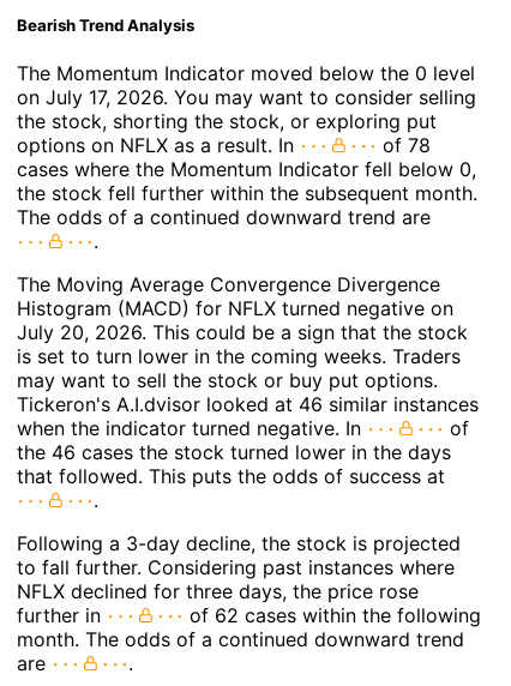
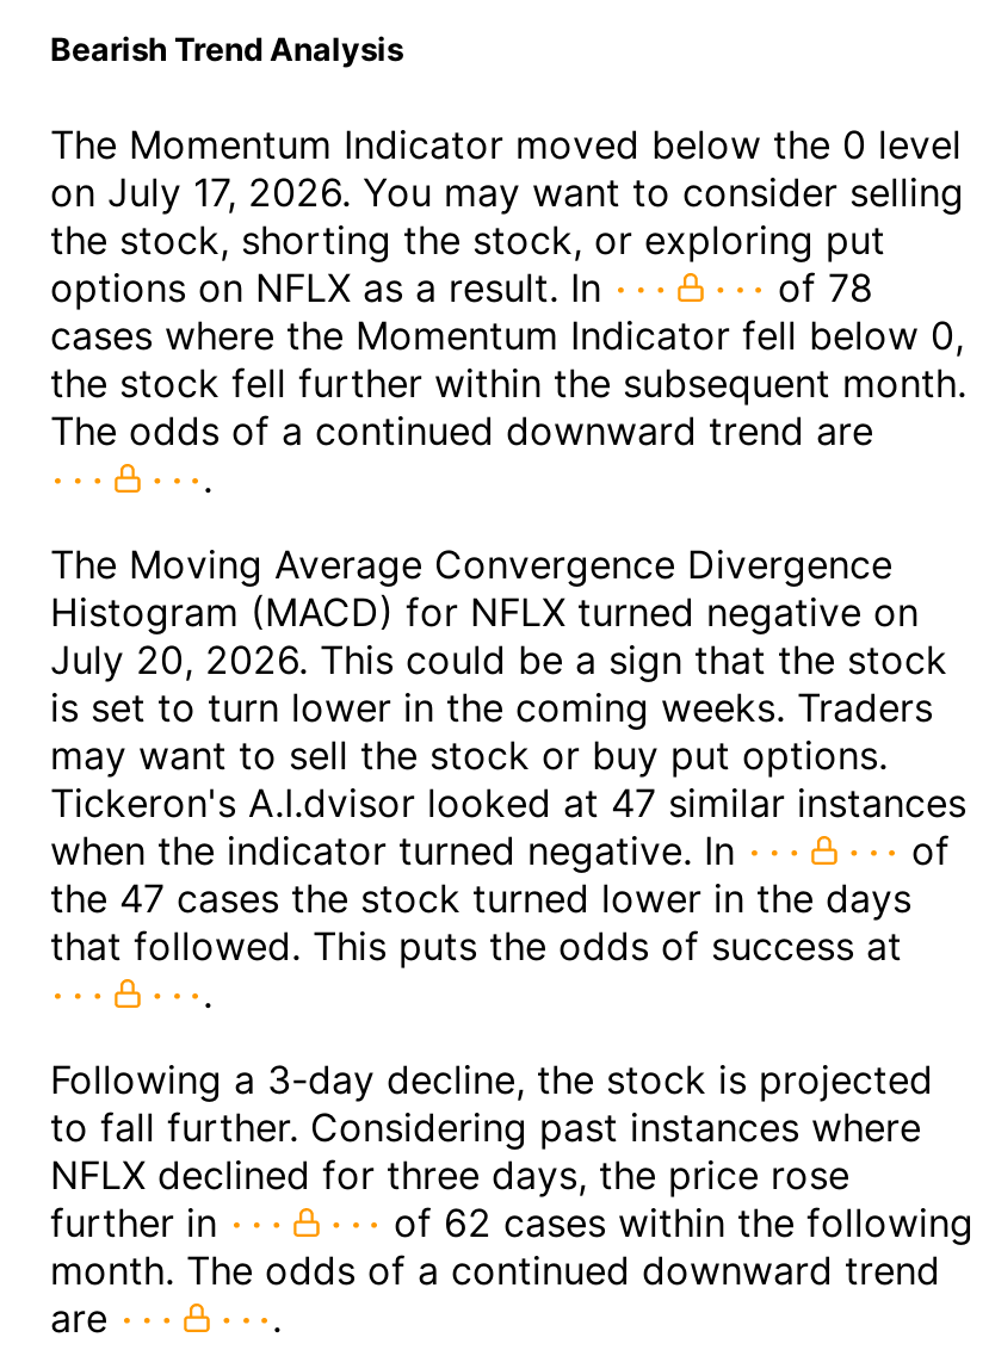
- Tickeron's A.I.dvisor looked at 46 similar instances
+ Tickeron's A.I.dvisor looked at 47 similar instances

- the 46 cases the stock turned lower in the days
+ the 47 cases the stock turned lower in the days
